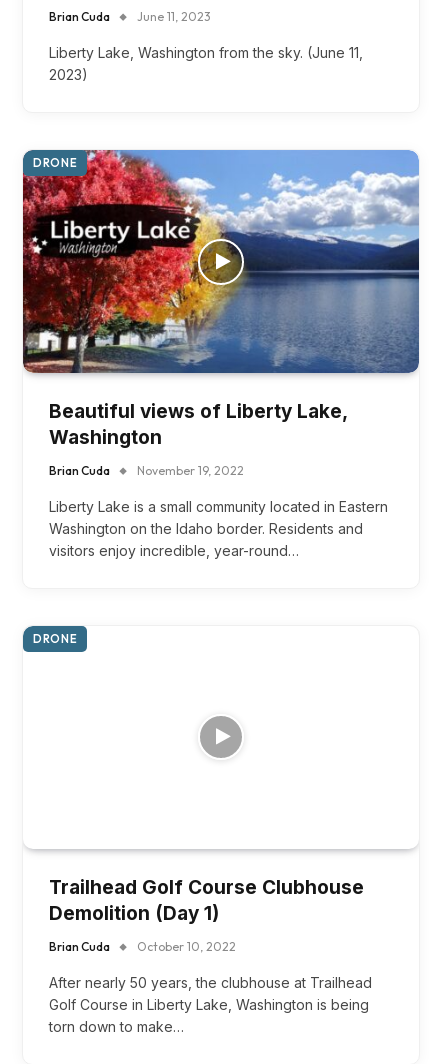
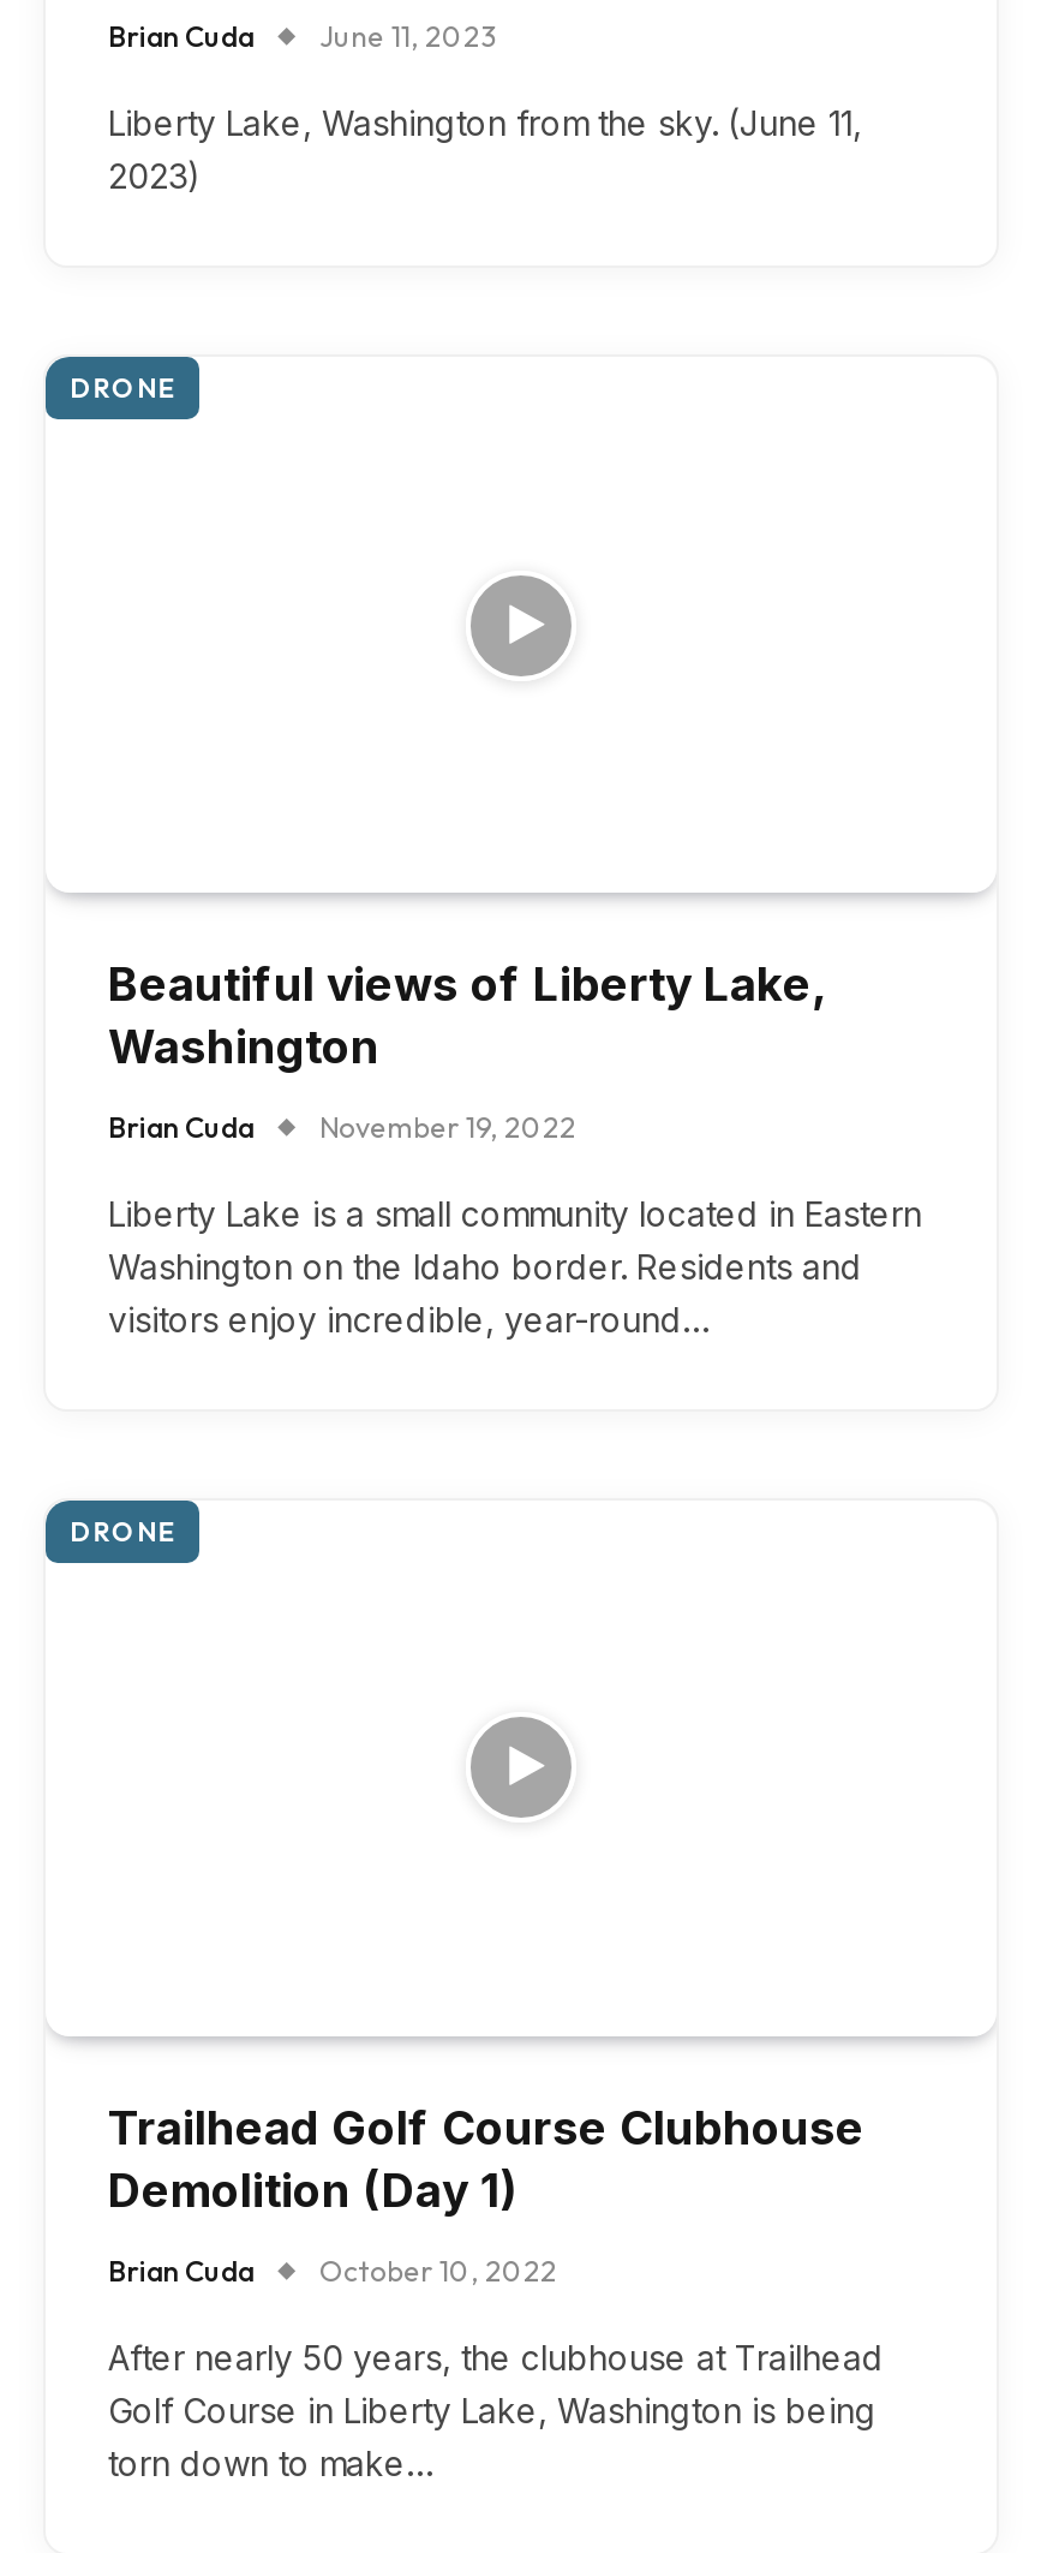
- [image]
